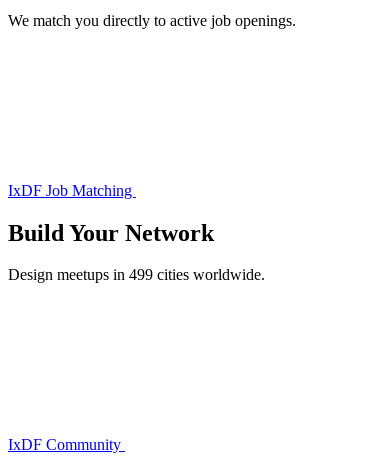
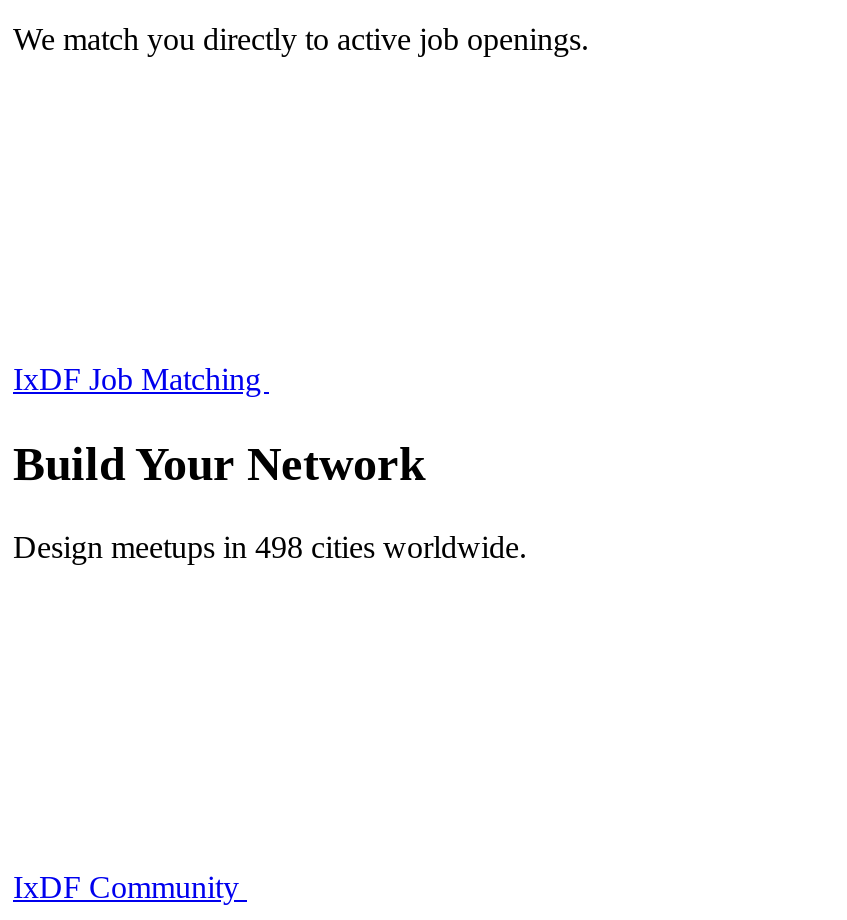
- Design meetups in 499 cities worldwide.
+ Design meetups in 498 cities worldwide.
